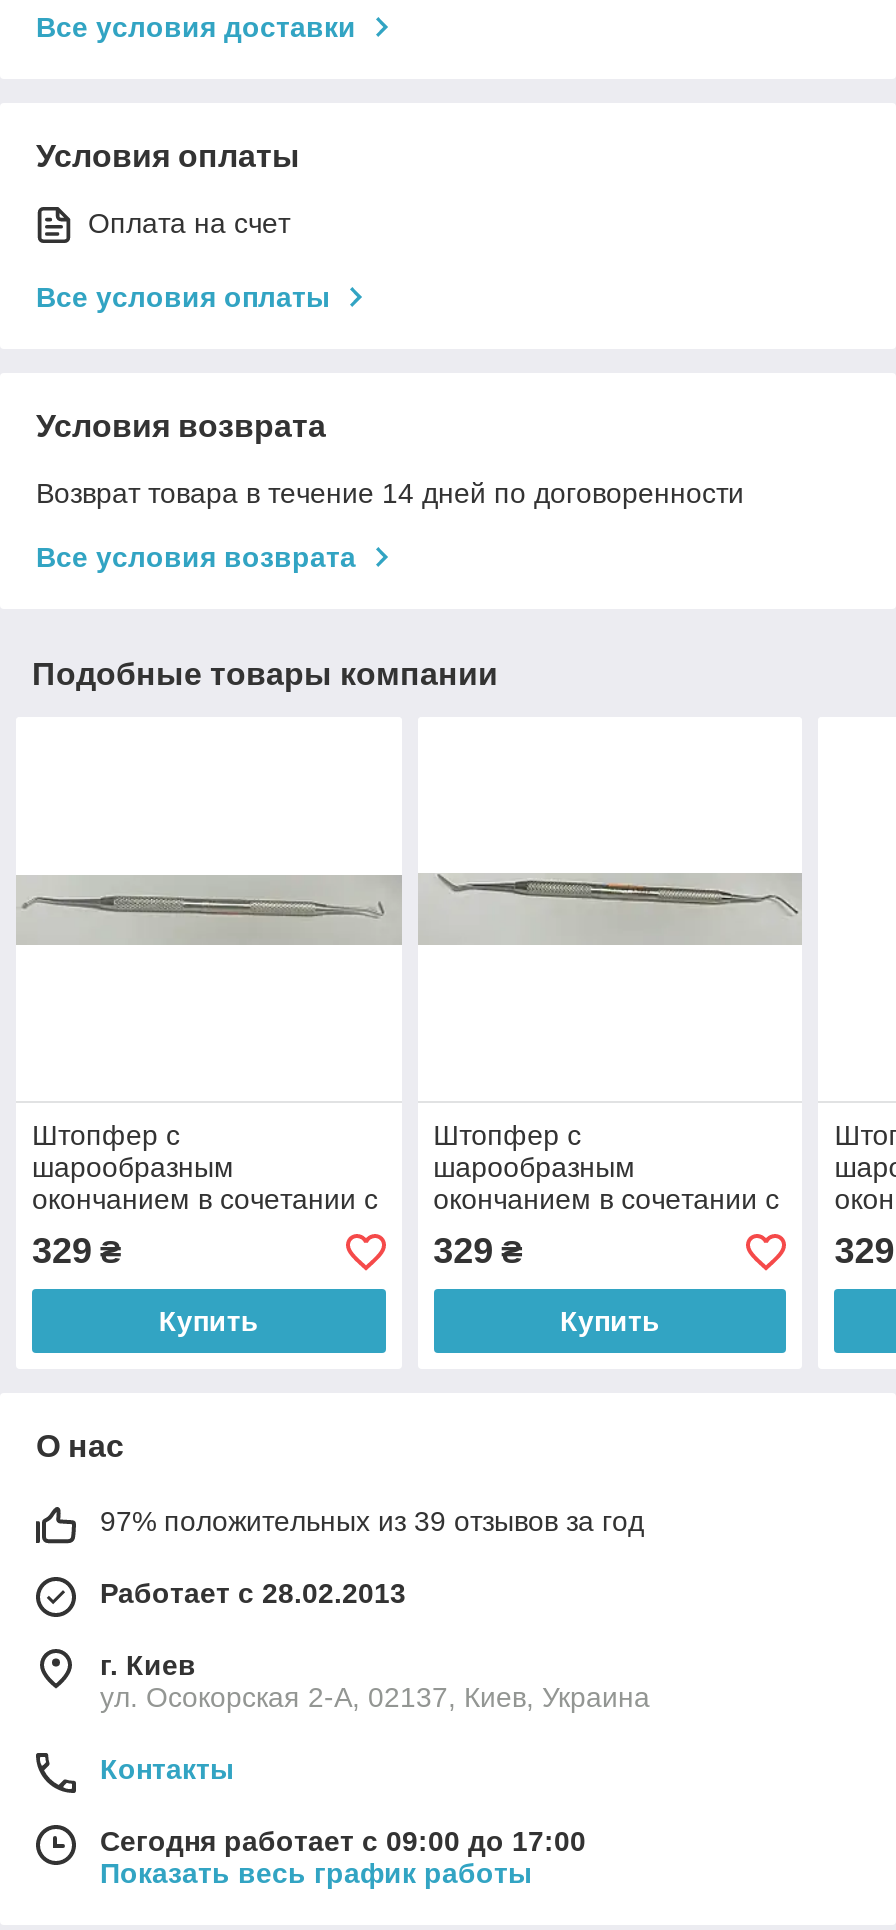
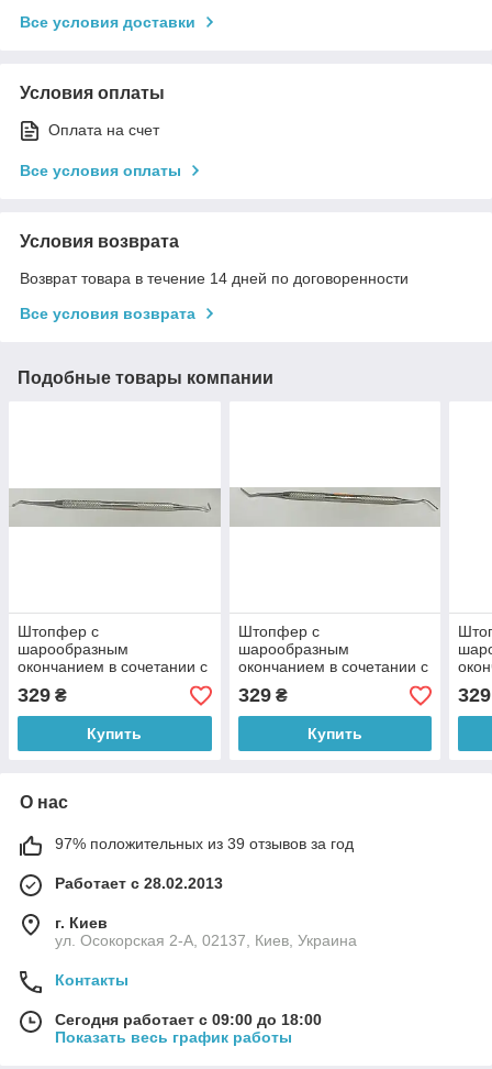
- Сегодня работает с 09:00 до 17:00
+ Сегодня работает с 09:00 до 18:00
